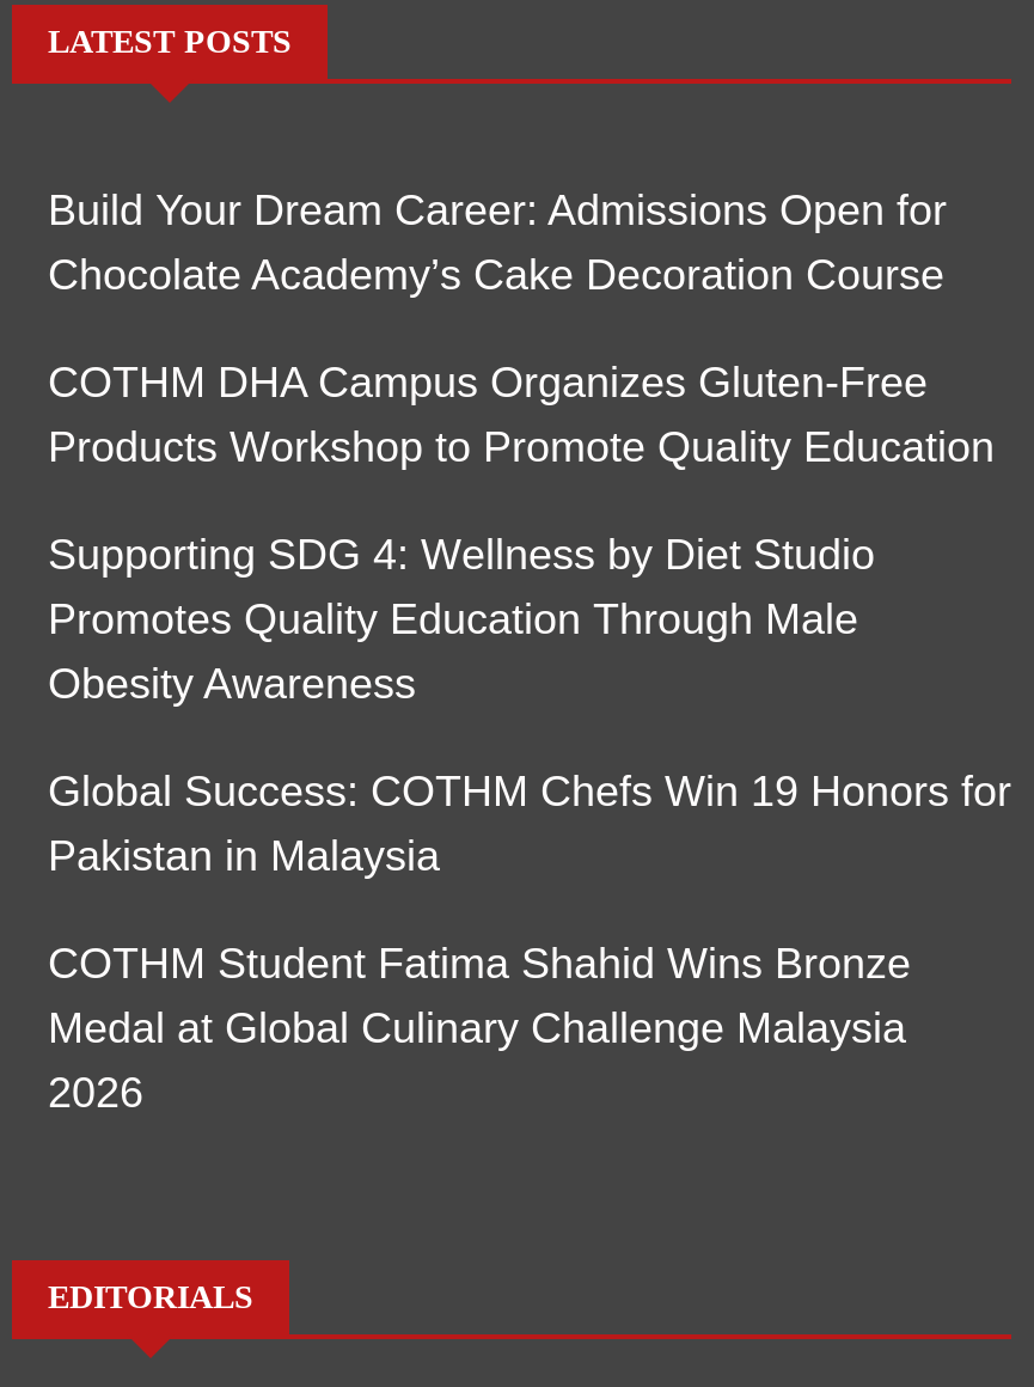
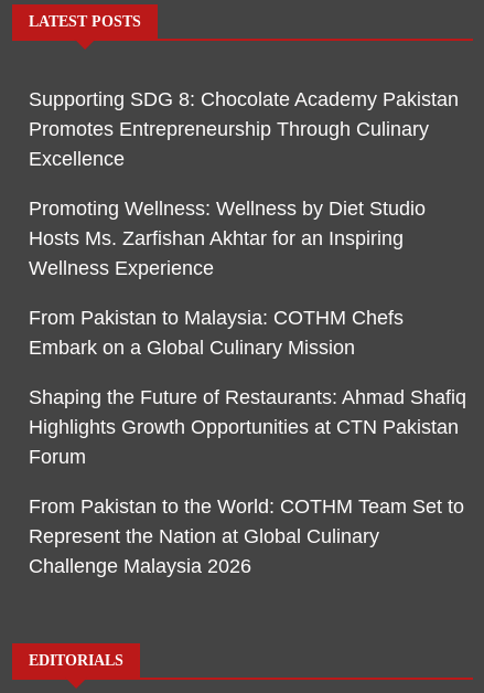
- Build Your Dream Career: Admissions Open for
- Chocolate Academy’s Cake Decoration Course
+ Supporting SDG 8: Chocolate Academy Pakistan
+ Promotes Entrepreneurship Through Culinary
+ Excellence

- COTHM DHA Campus Organizes Gluten-Free
- Products Workshop to Promote Quality Education
+ Promoting Wellness: Wellness by Diet Studio
+ Hosts Ms. Zarfishan Akhtar for an Inspiring
+ Wellness Experience

- Supporting SDG 4: Wellness by Diet Studio
- Promotes Quality Education Through Male
- Obesity Awareness
+ From Pakistan to Malaysia: COTHM Chefs
+ Embark on a Global Culinary Mission

- Global Success: COTHM Chefs Win 19 Honors for
- Pakistan in Malaysia
+ Shaping the Future of Restaurants: Ahmad Shafiq
+ Highlights Growth Opportunities at CTN Pakistan
+ Forum

- COTHM Student Fatima Shahid Wins Bronze
- Medal at Global Culinary Challenge Malaysia
- 2026
+ From Pakistan to the World: COTHM Team Set to
+ Represent the Nation at Global Culinary
+ Challenge Malaysia 2026
